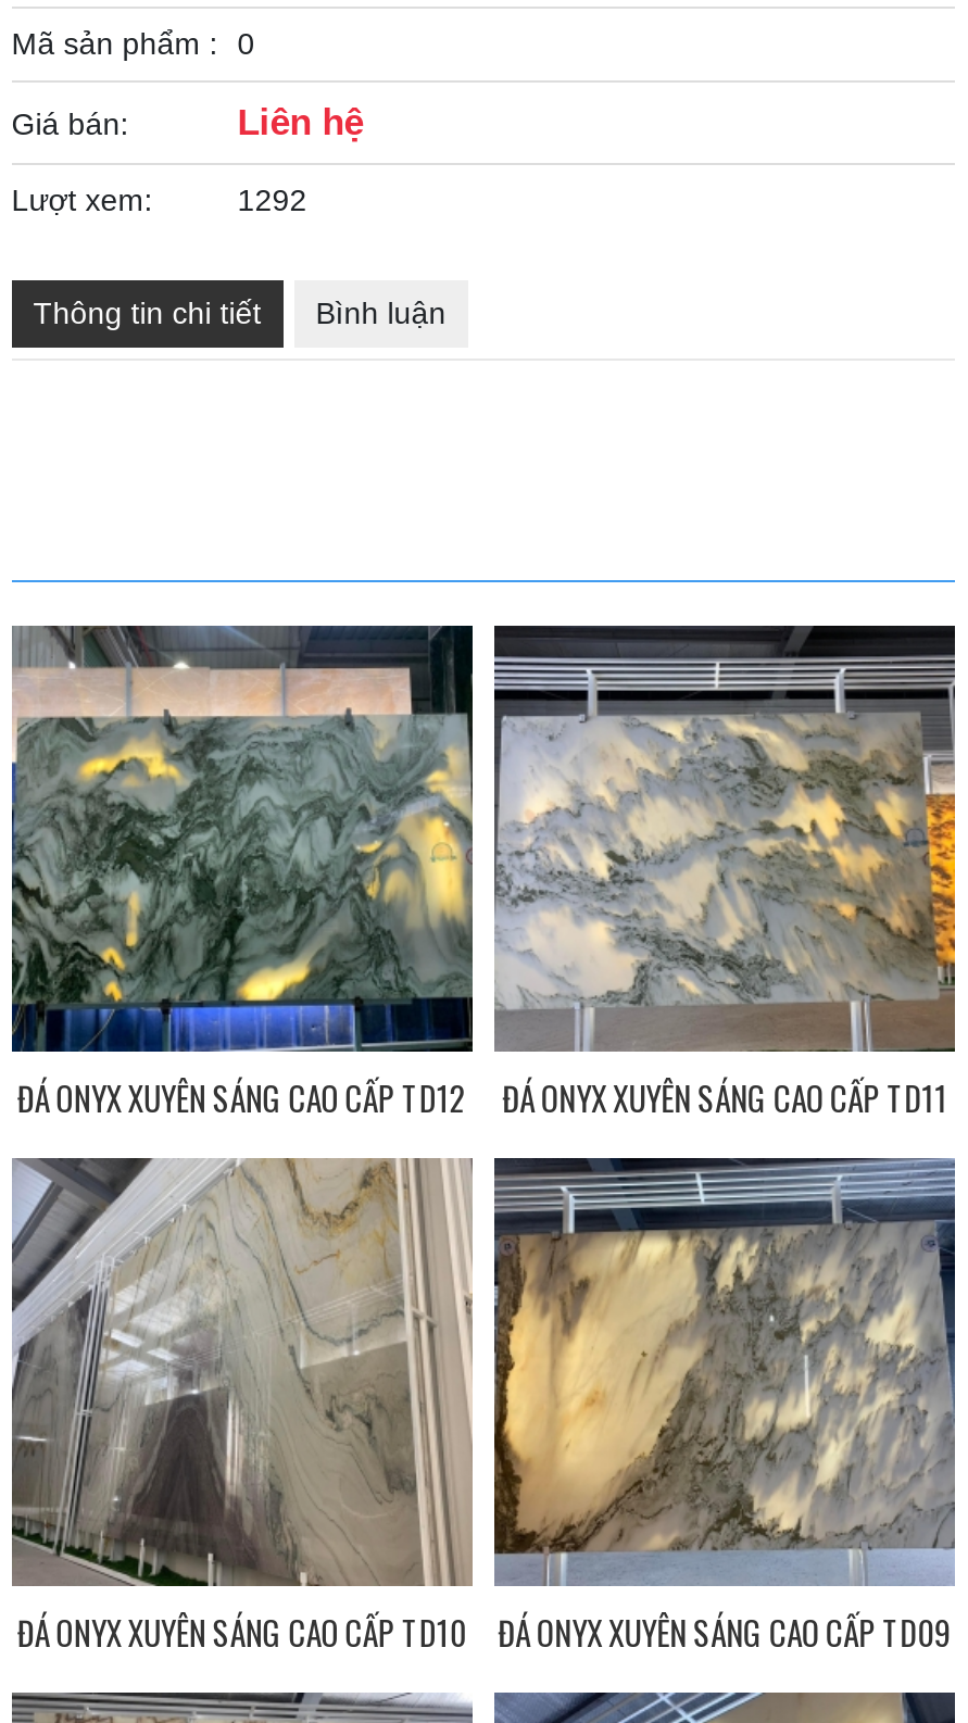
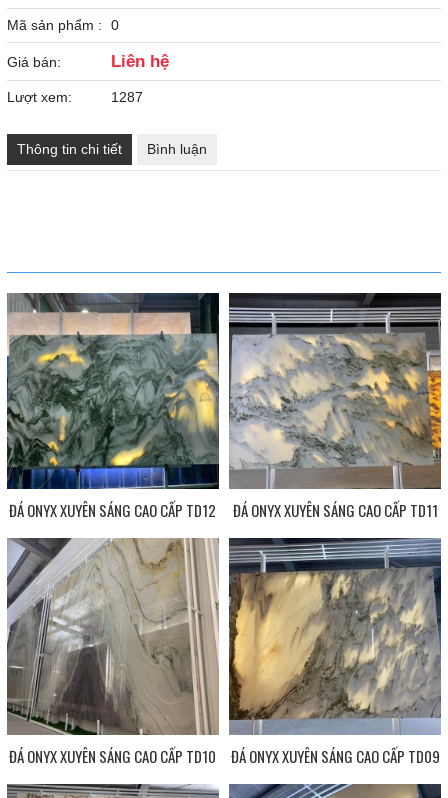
- 1292
+ 1287
